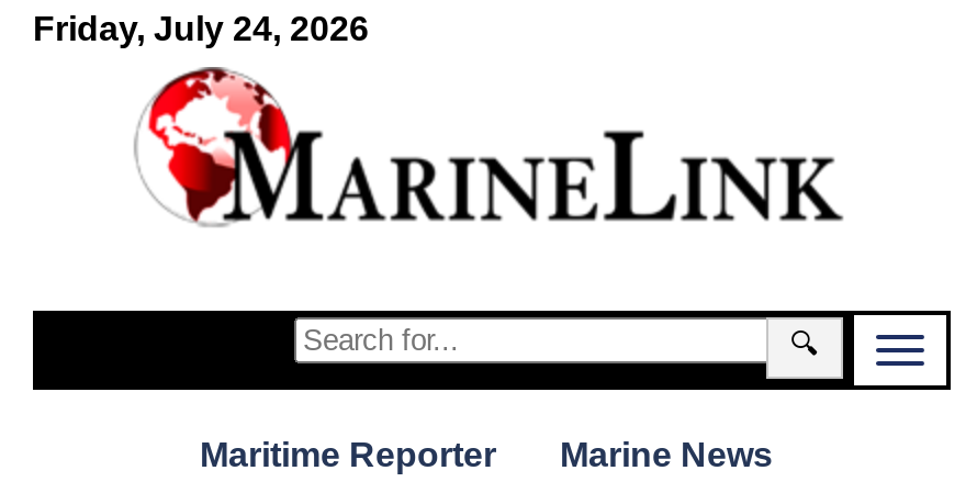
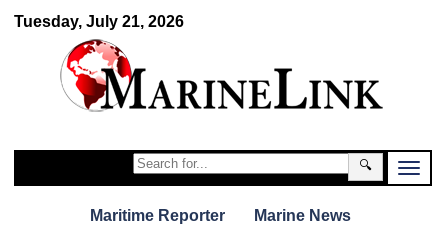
- Friday, July 24, 2026
+ Tuesday, July 21, 2026
